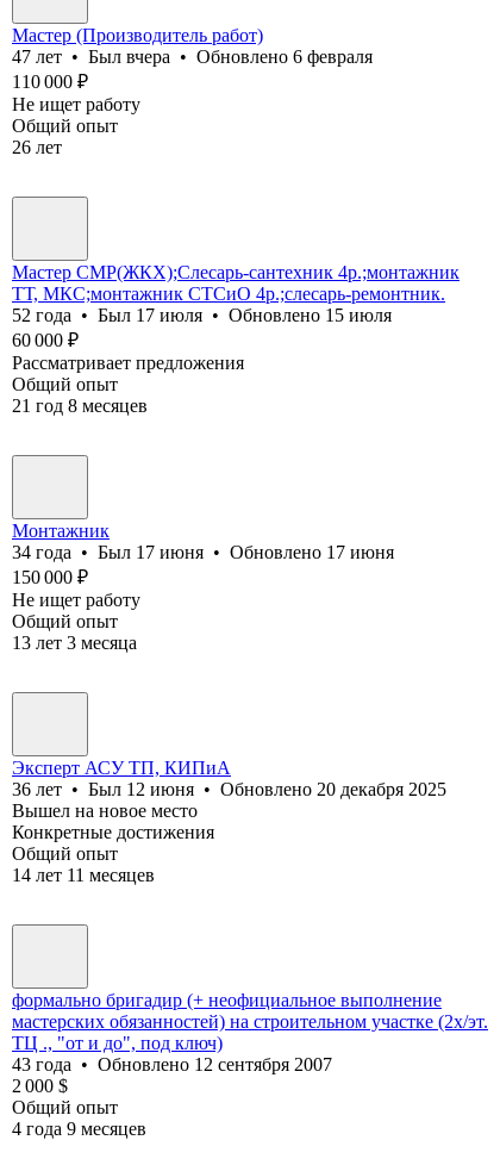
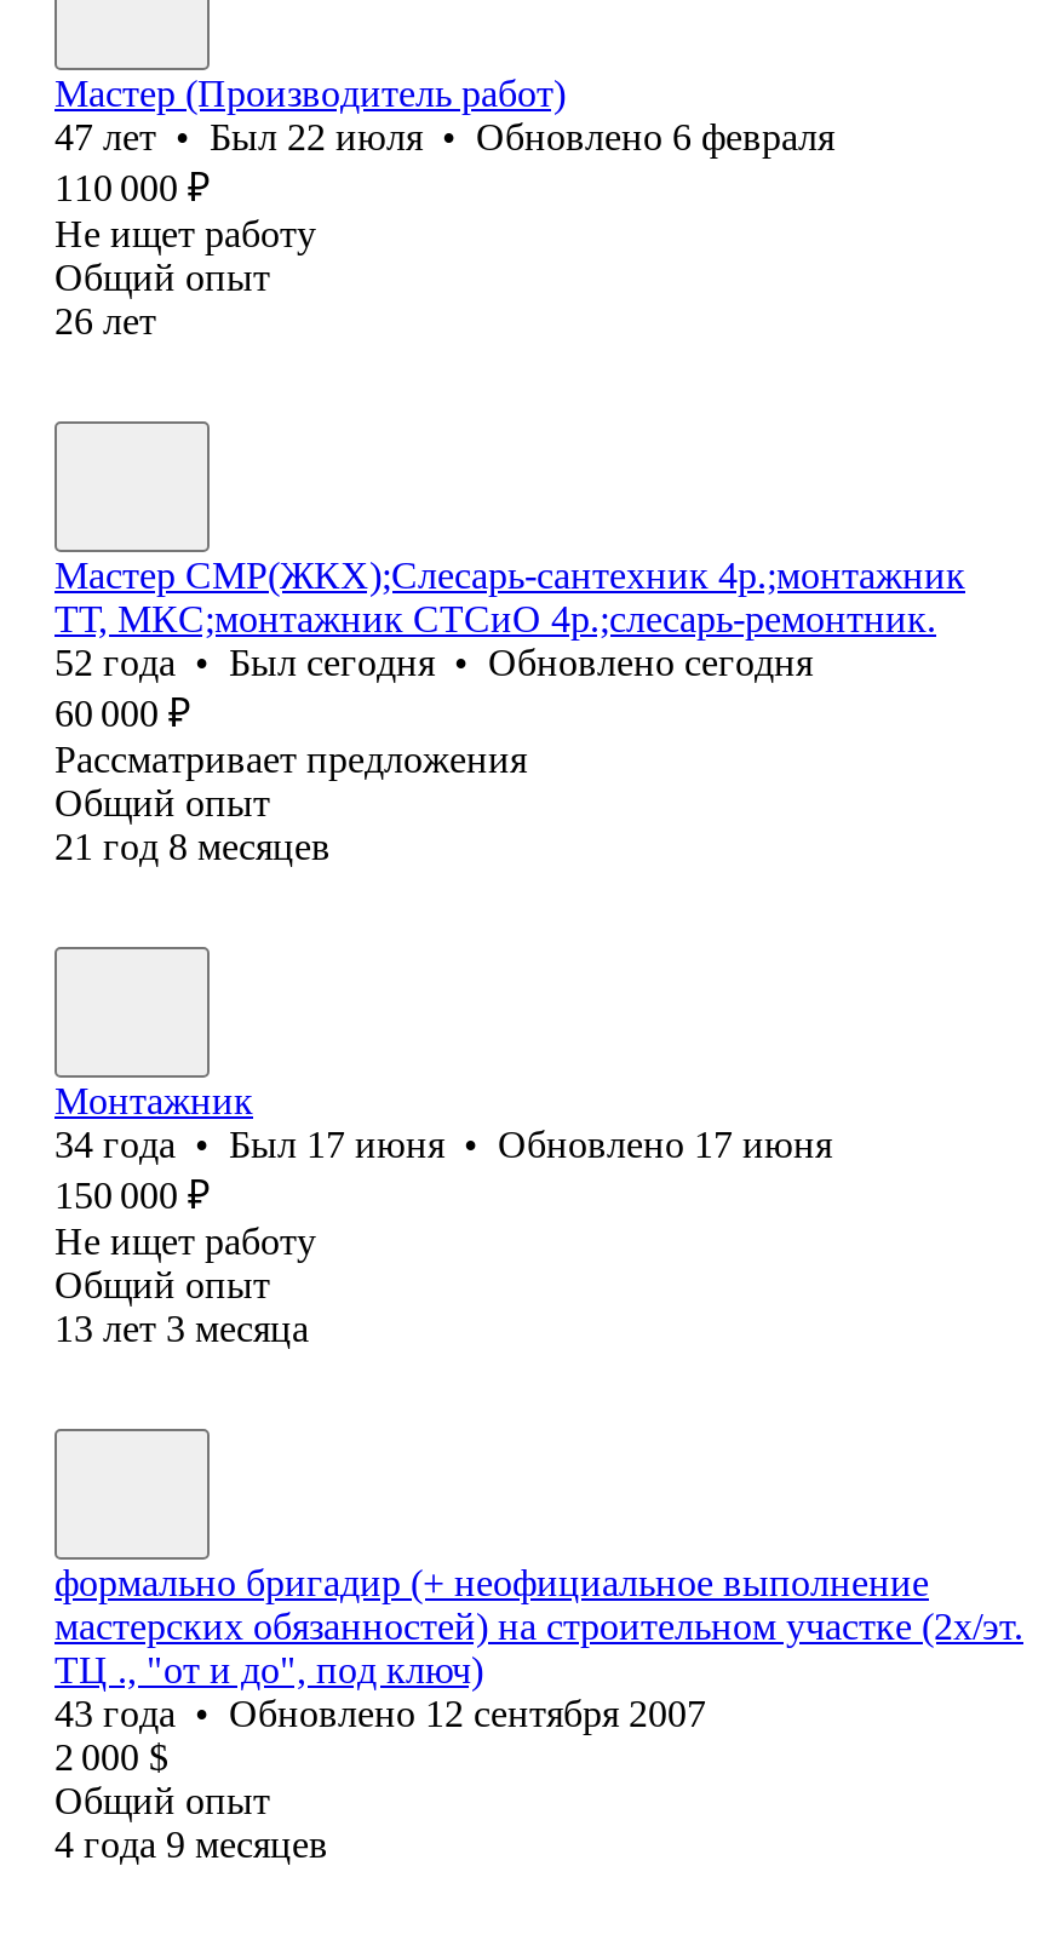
- 47 лет • Был вчера • Обновлено 6 февраля
+ 47 лет • Был 22 июля • Обновлено 6 февраля

- 52 года • Был 17 июля • Обновлено 15 июля
+ 52 года • Был сегодня • Обновлено сегодня

- Эксперт АСУ ТП, КИПиА
- 36 лет • Был 12 июня • Обновлено 20 декабря 2025
- Вышел на новое место
- Конкретные достижения
- Общий опыт
- 14 лет 11 месяцев
